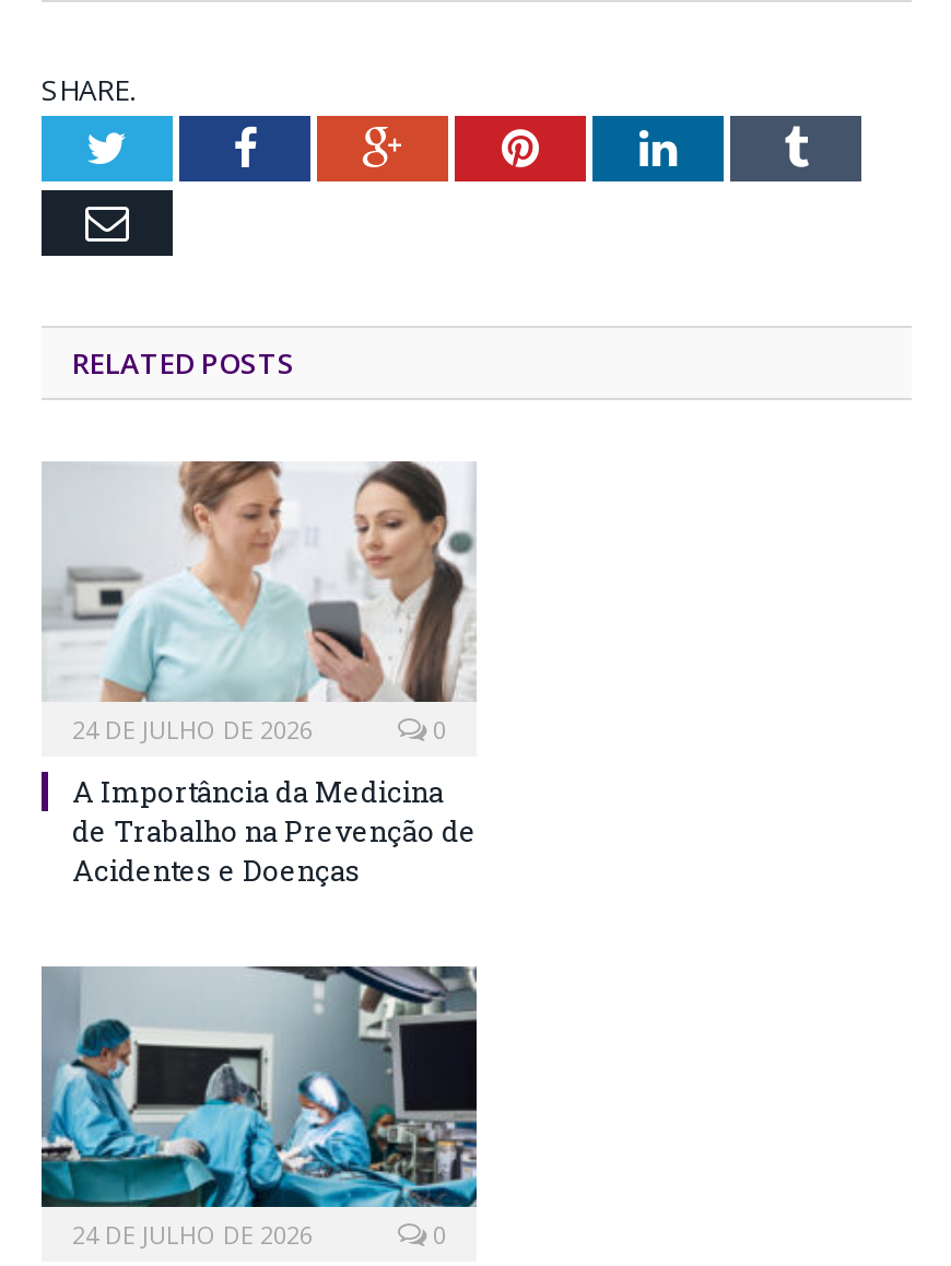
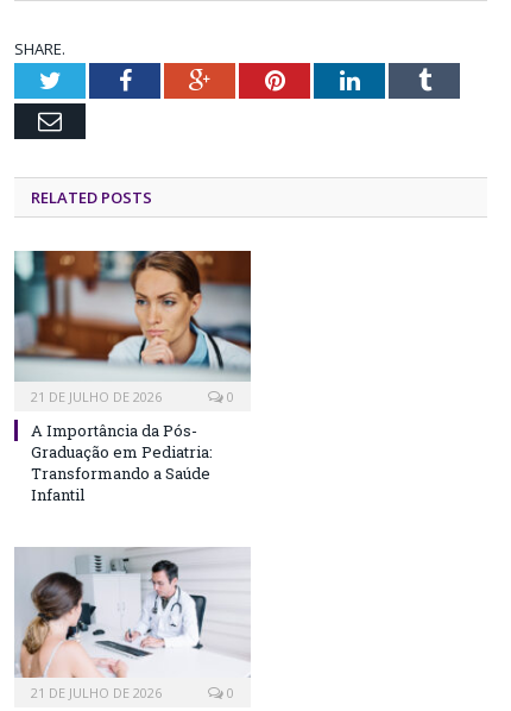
- [image]
- 24 DE JULHO DE 2026
+ [image]
+ 21 DE JULHO DE 2026

- A Importância da Medicina
- de Trabalho na Prevenção de
- Acidentes e Doenças
+ A Importância da Pós-
+ Graduação em Pediatria:
+ Transformando a Saúde
+ Infantil

- [image]
- 24 DE JULHO DE 2026
+ [image]
+ 21 DE JULHO DE 2026
